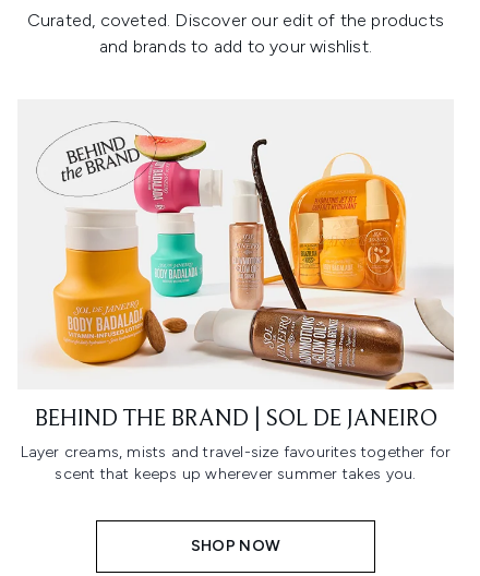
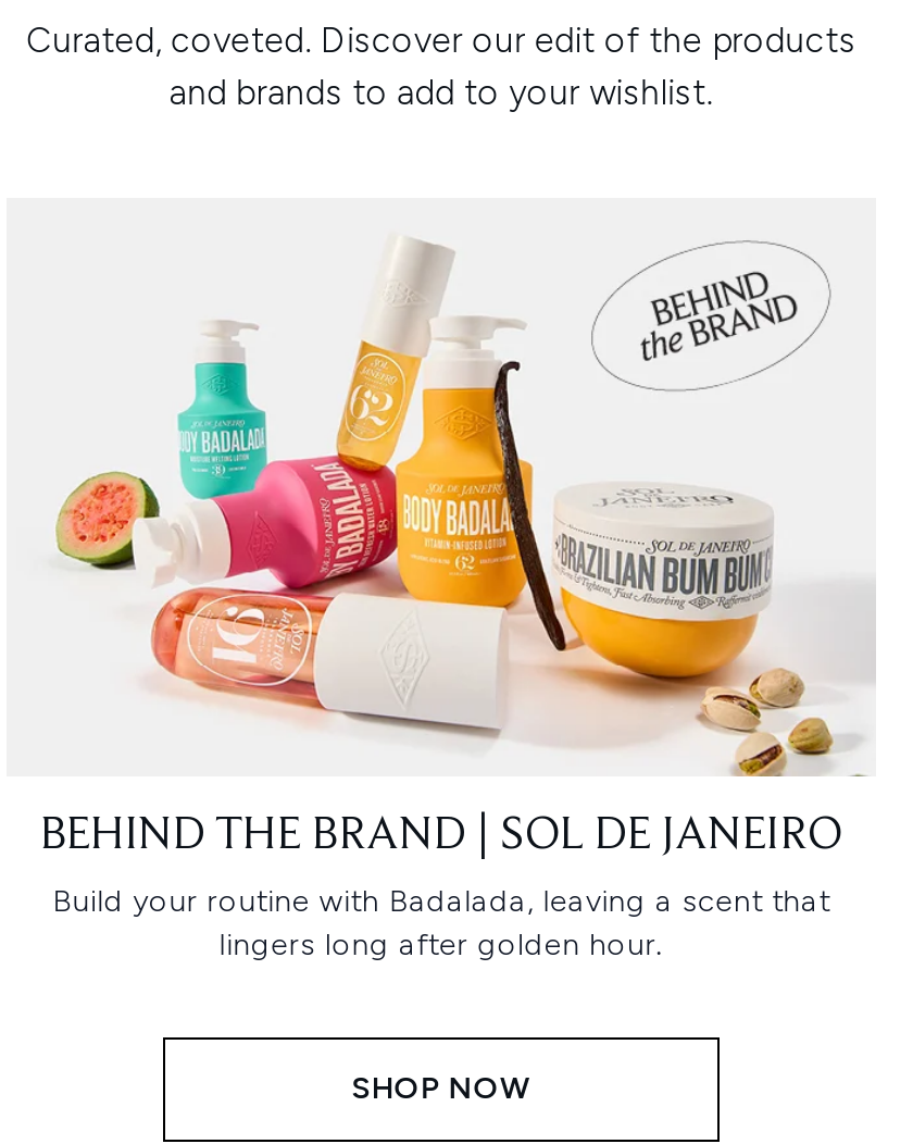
- [image]
+ [image]

- Layer creams, mists and travel-size favourites together for
- scent that keeps up wherever summer takes you.
+ Build your routine with Badalada, leaving a scent that
+ lingers long after golden hour.
